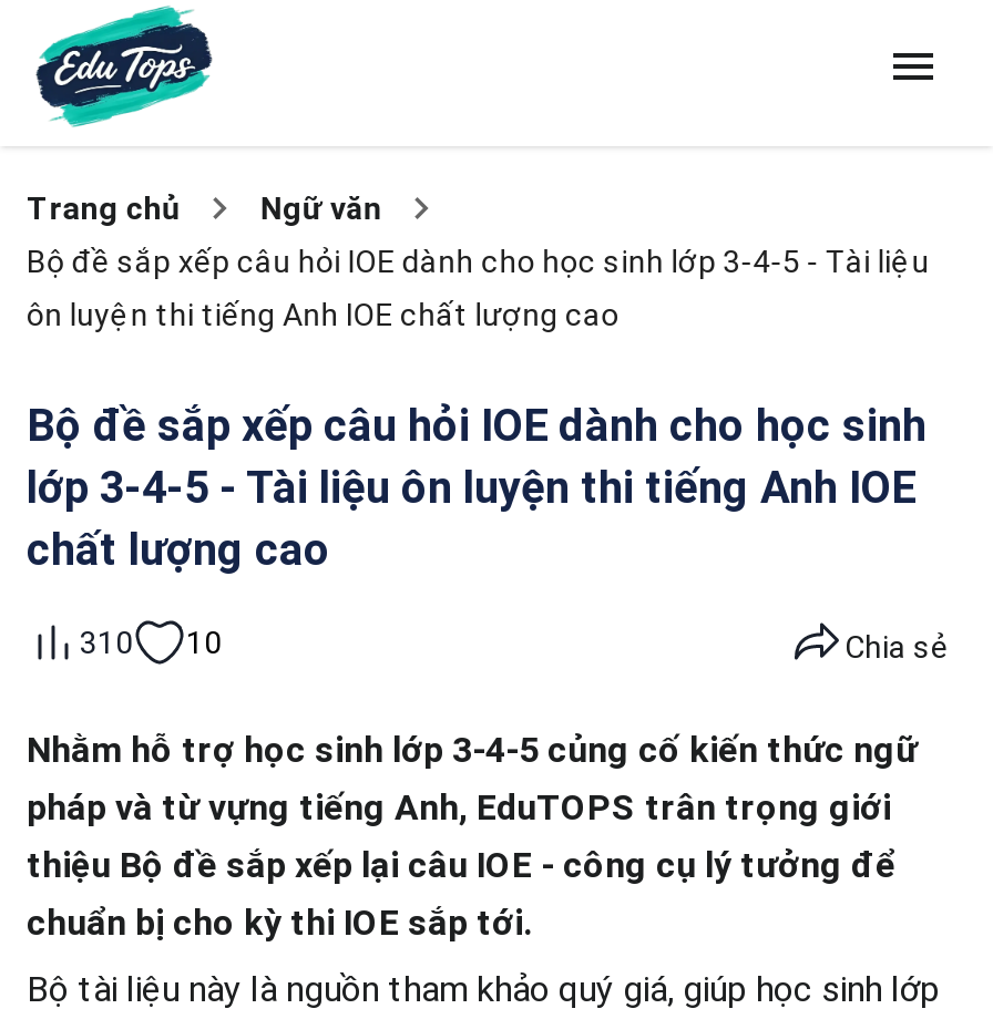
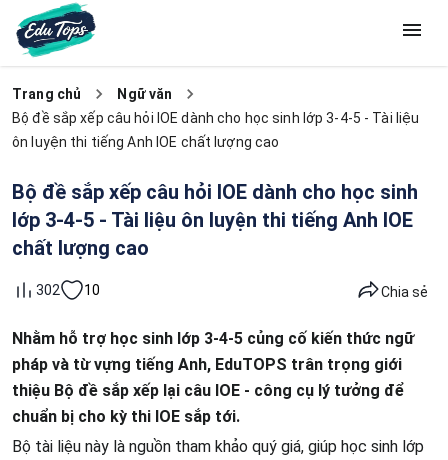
- 310 10
+ 302 10
